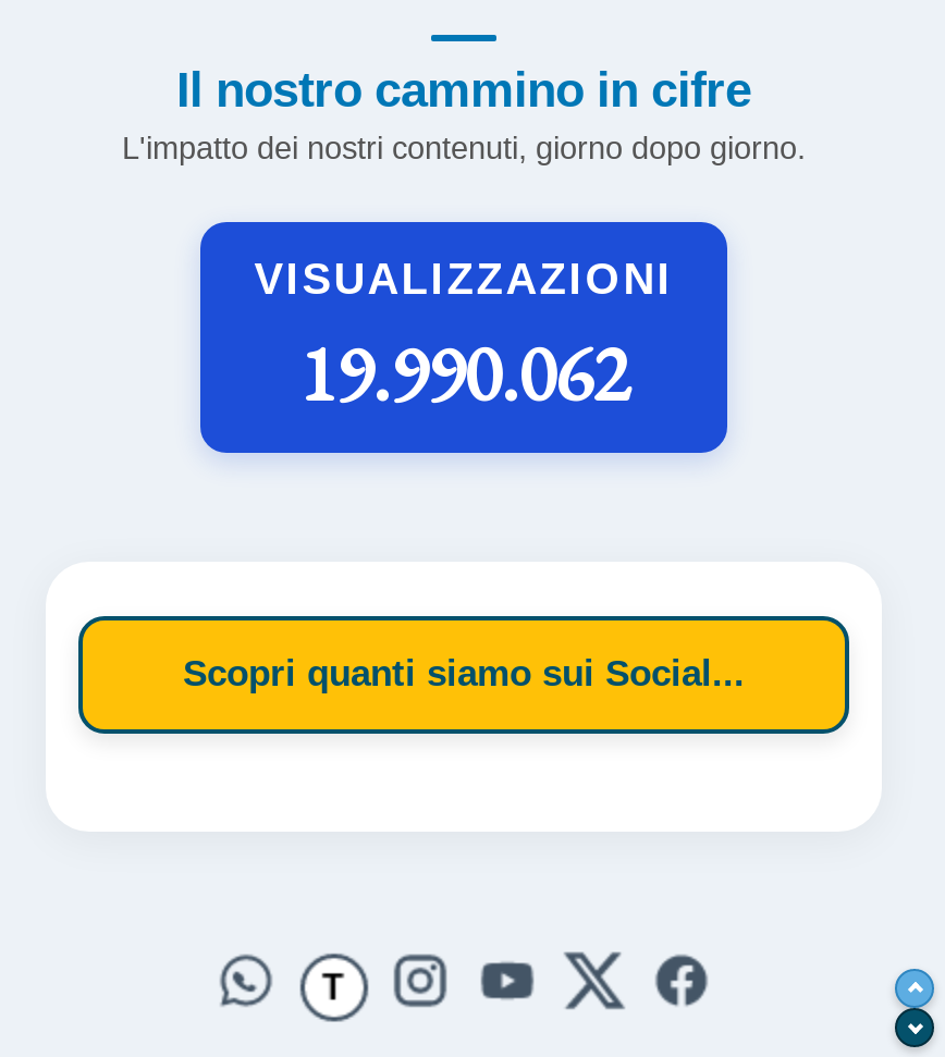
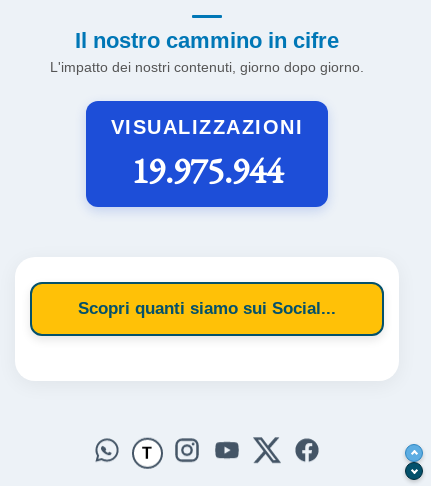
- 19.990.062
+ 19.975.944
